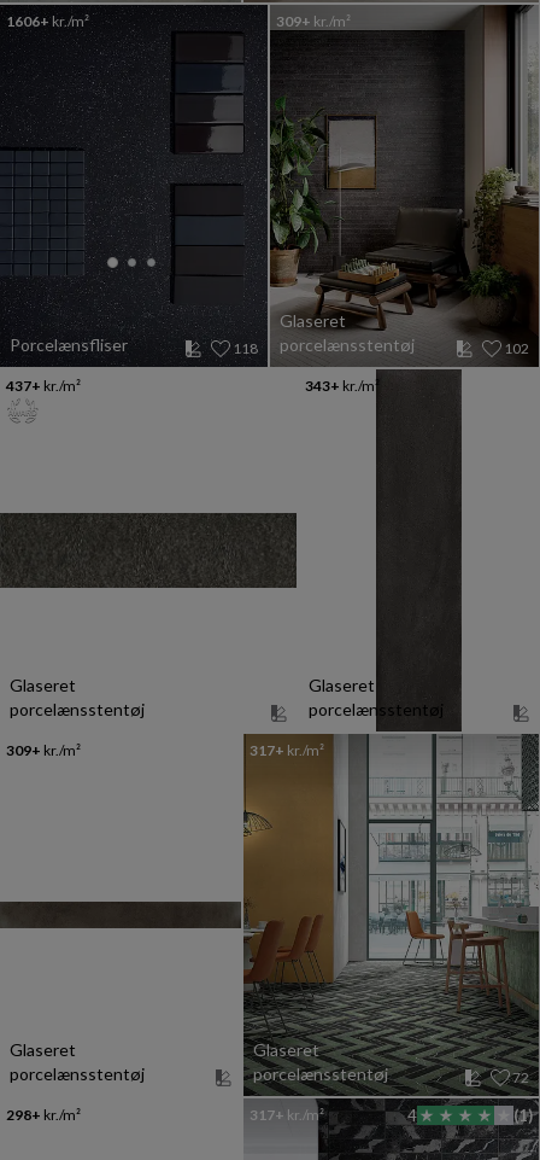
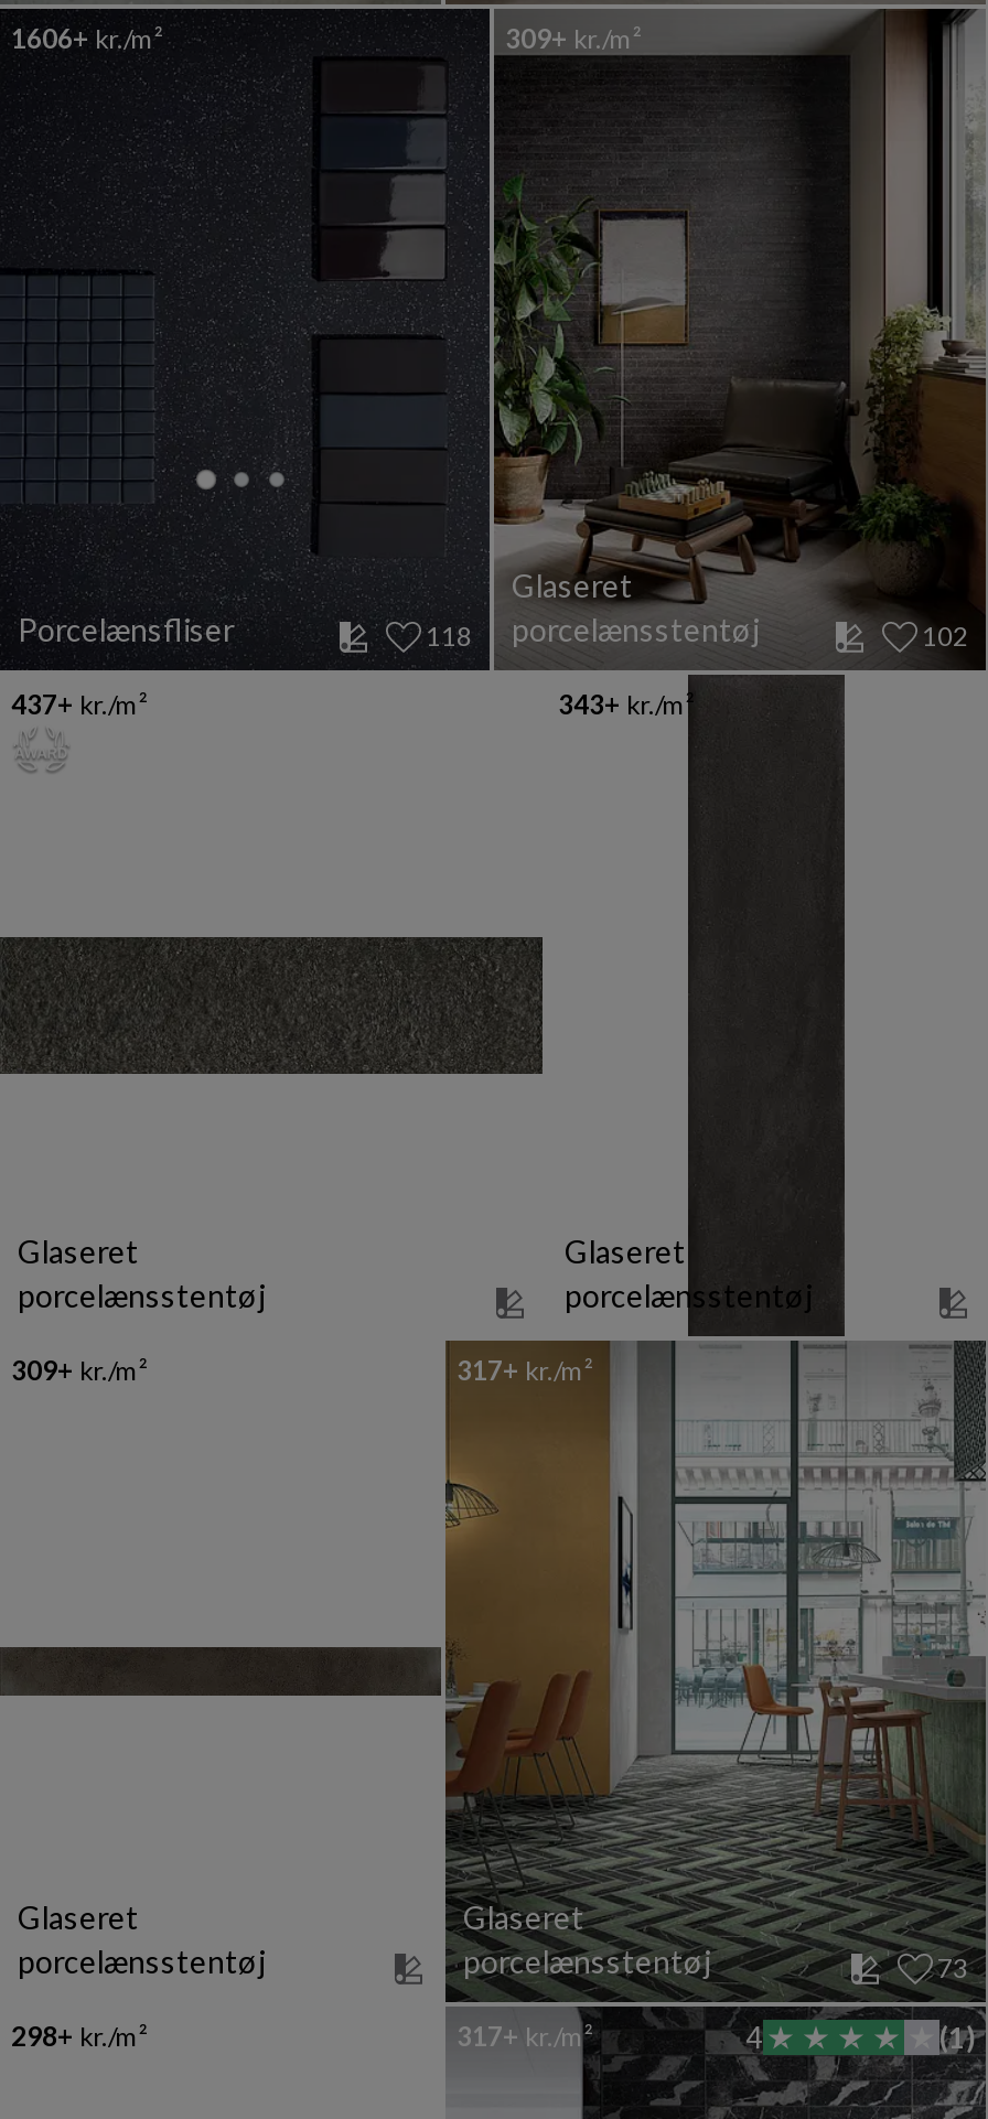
- 72
+ 73
